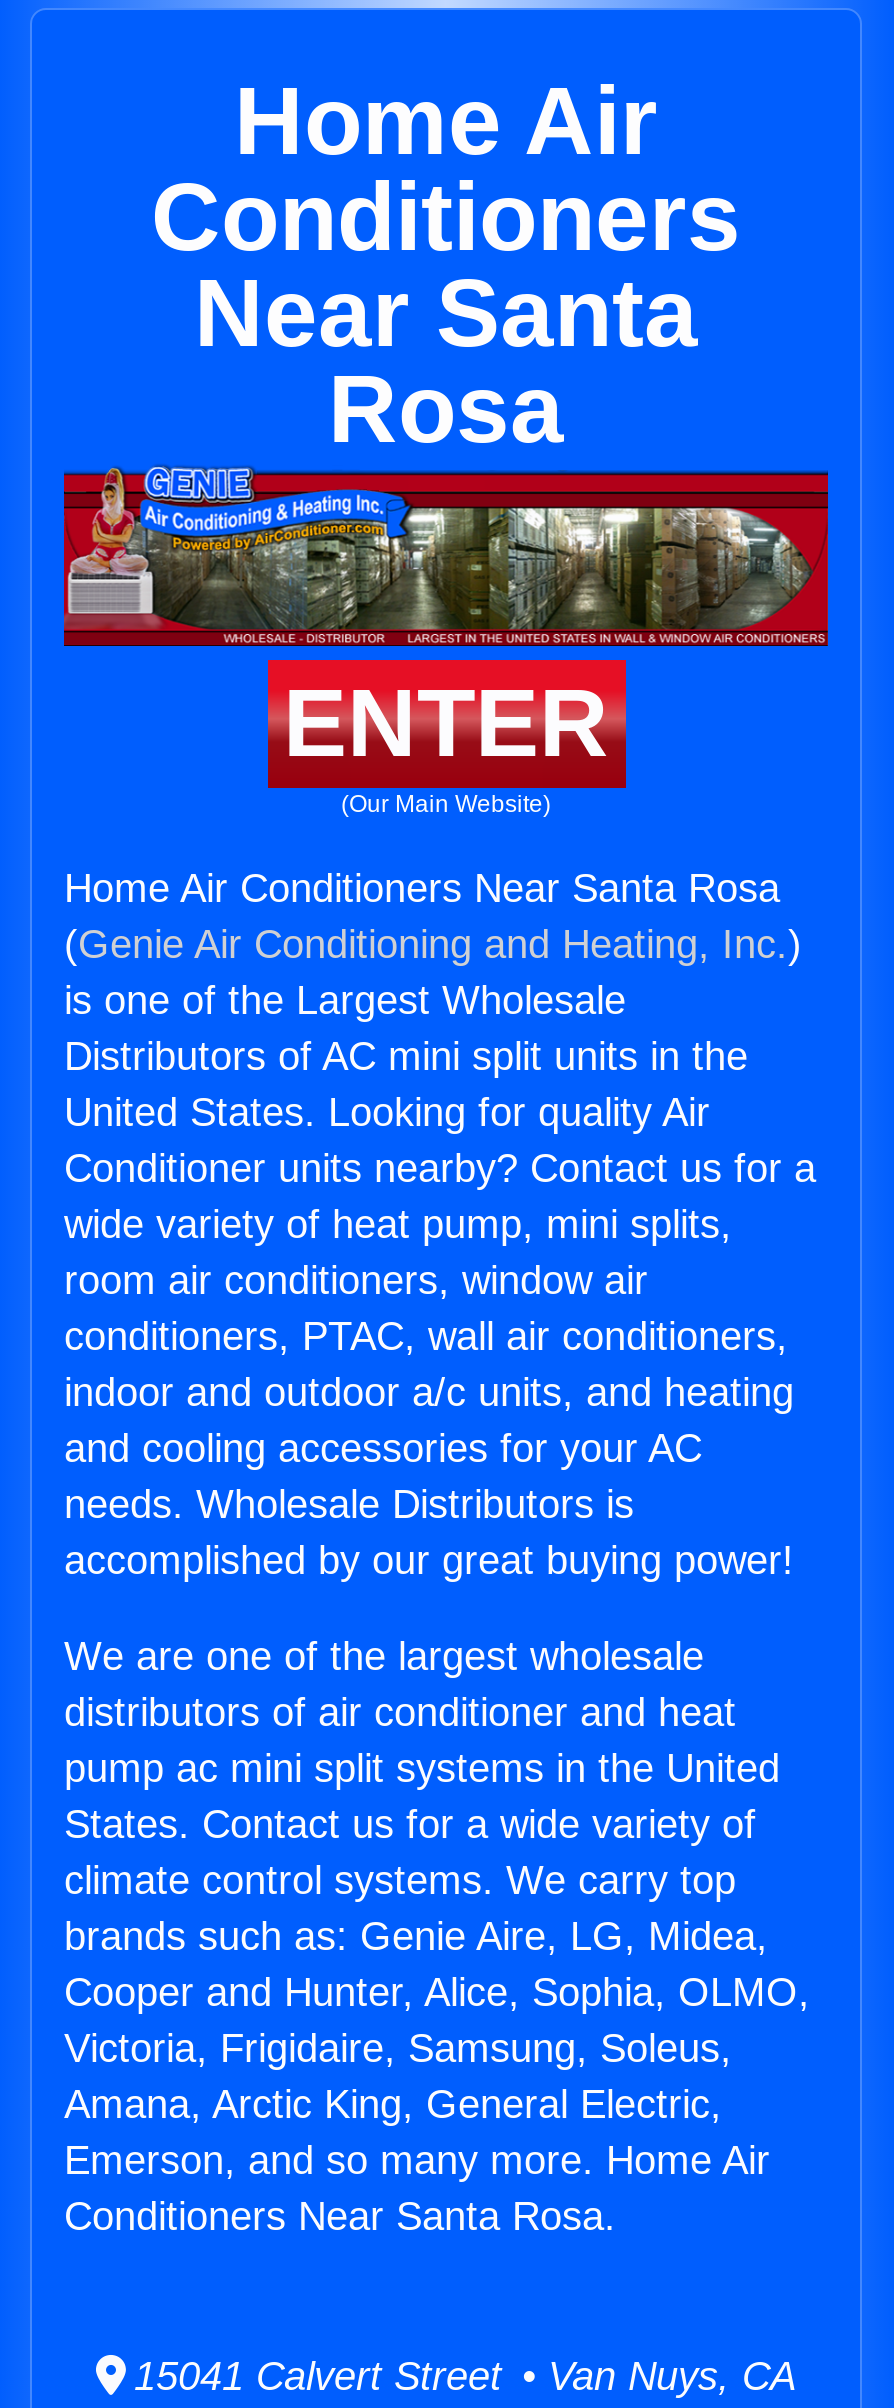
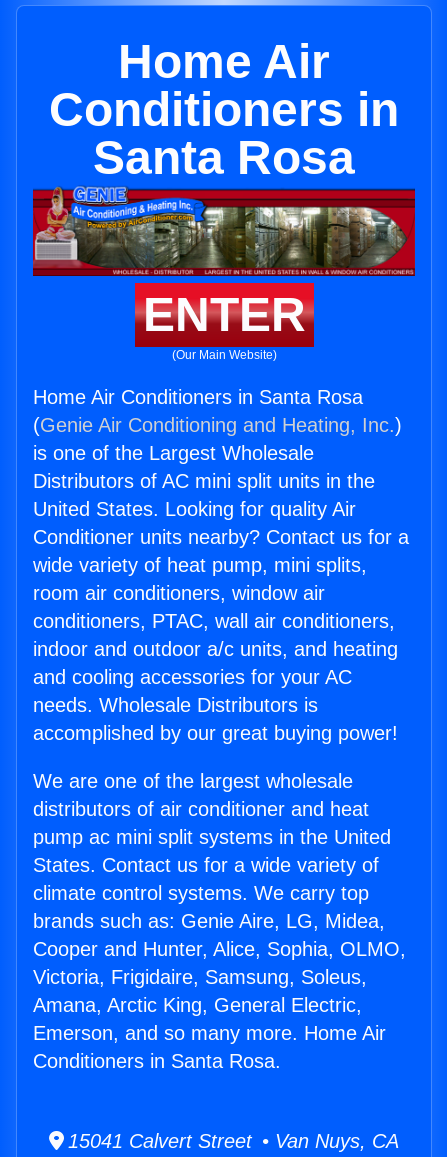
- Conditioners
- Near Santa
- Rosa
+ Conditioners in
+ Santa Rosa

- Home Air Conditioners Near Santa Rosa
+ Home Air Conditioners in Santa Rosa

- Conditioners Near Santa Rosa.
+ Conditioners in Santa Rosa.
